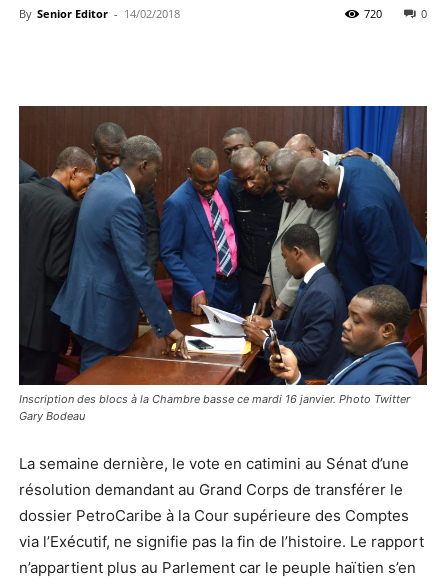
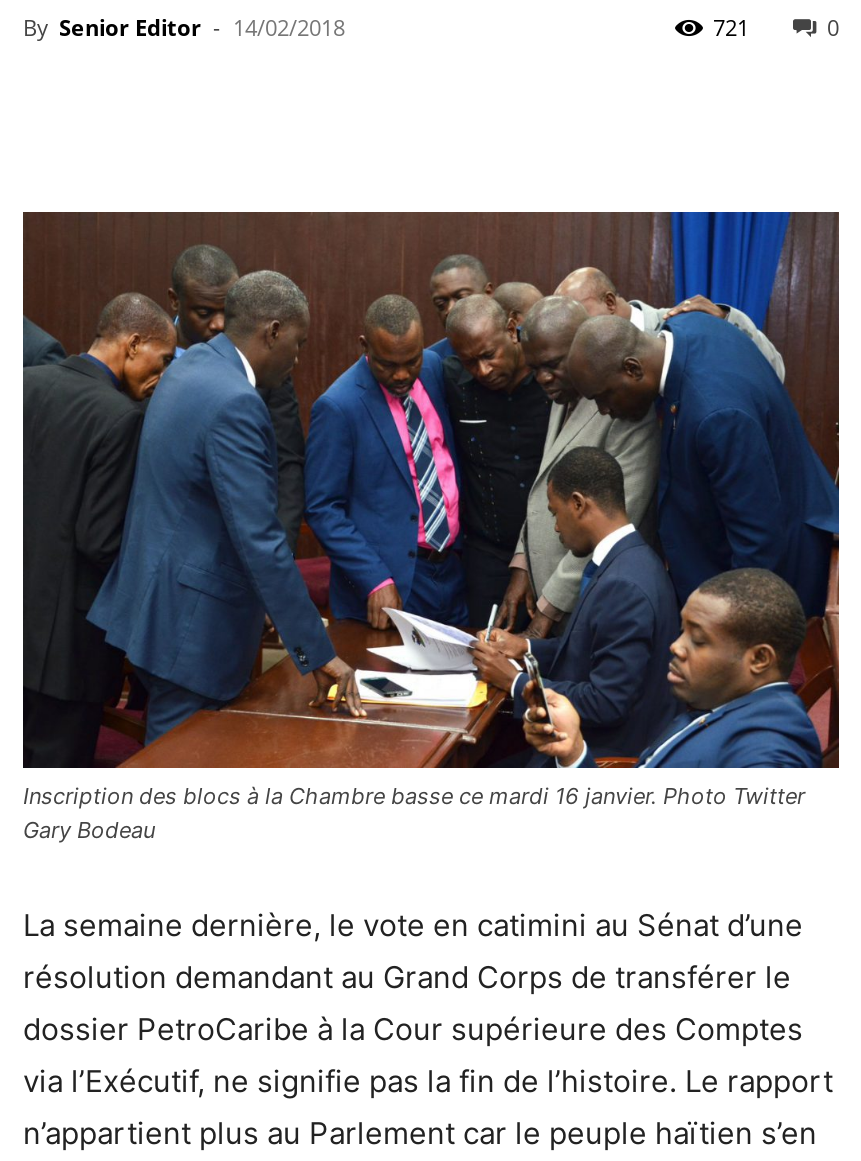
- 720
+ 721
